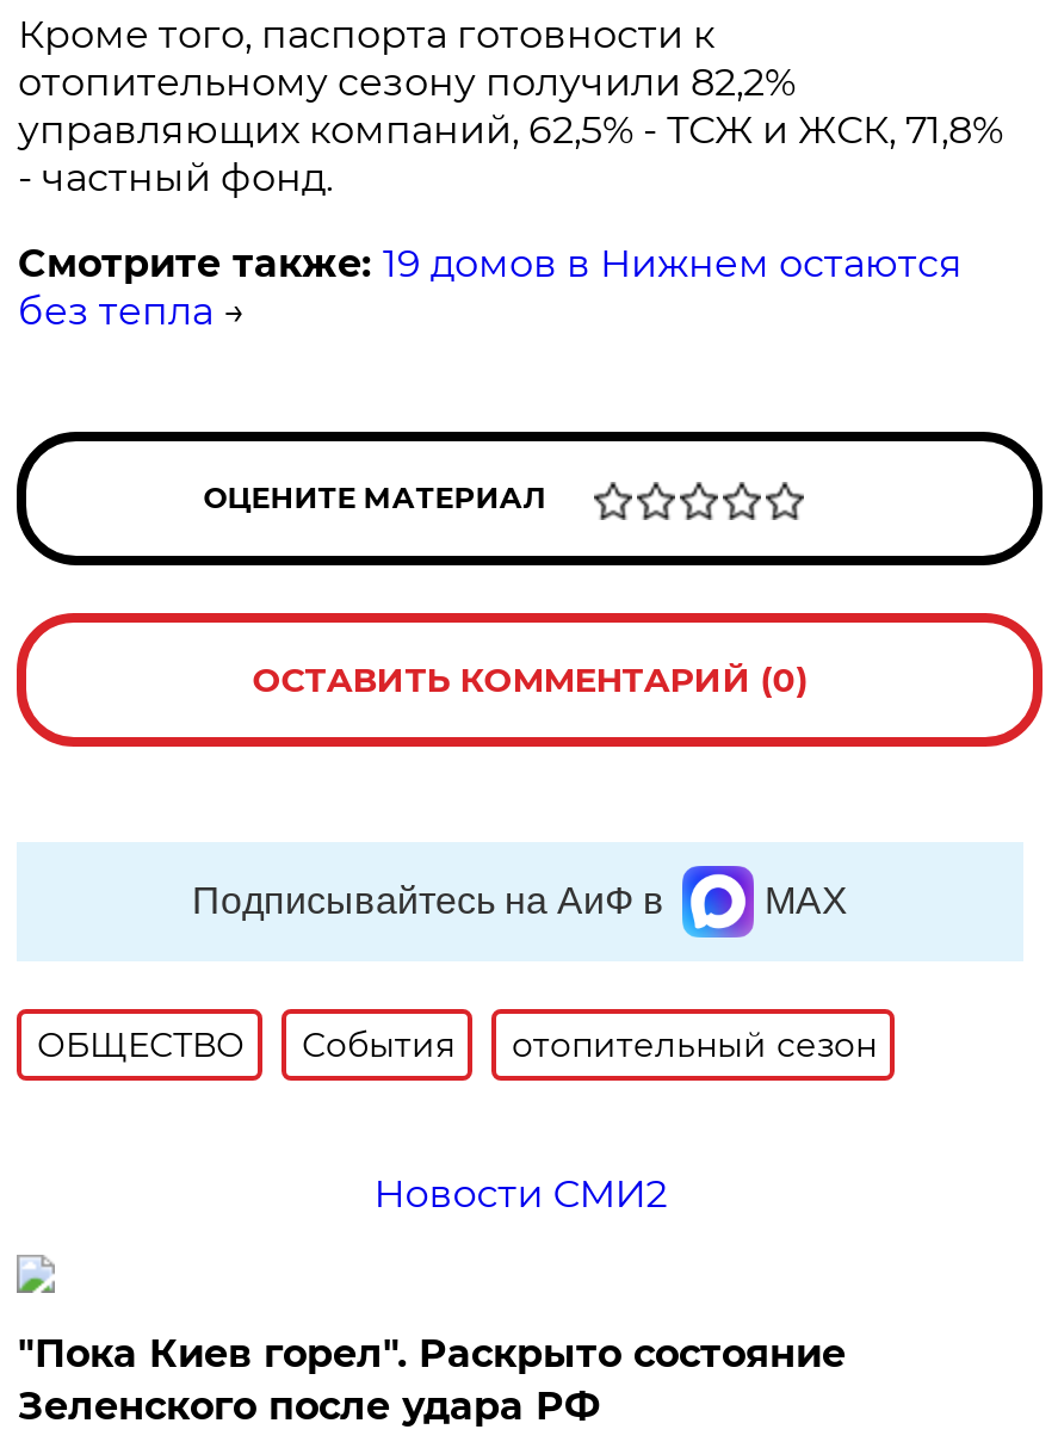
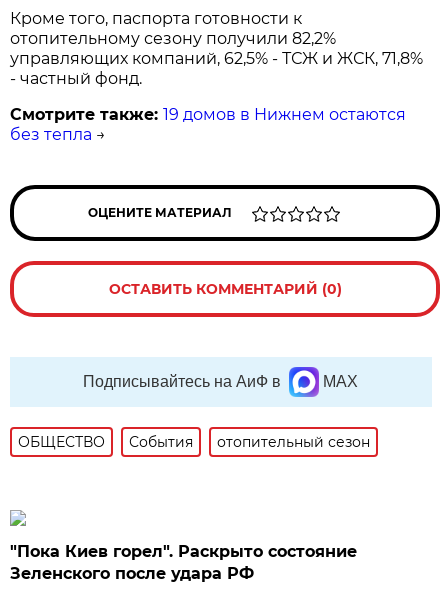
- Новости СМИ2
